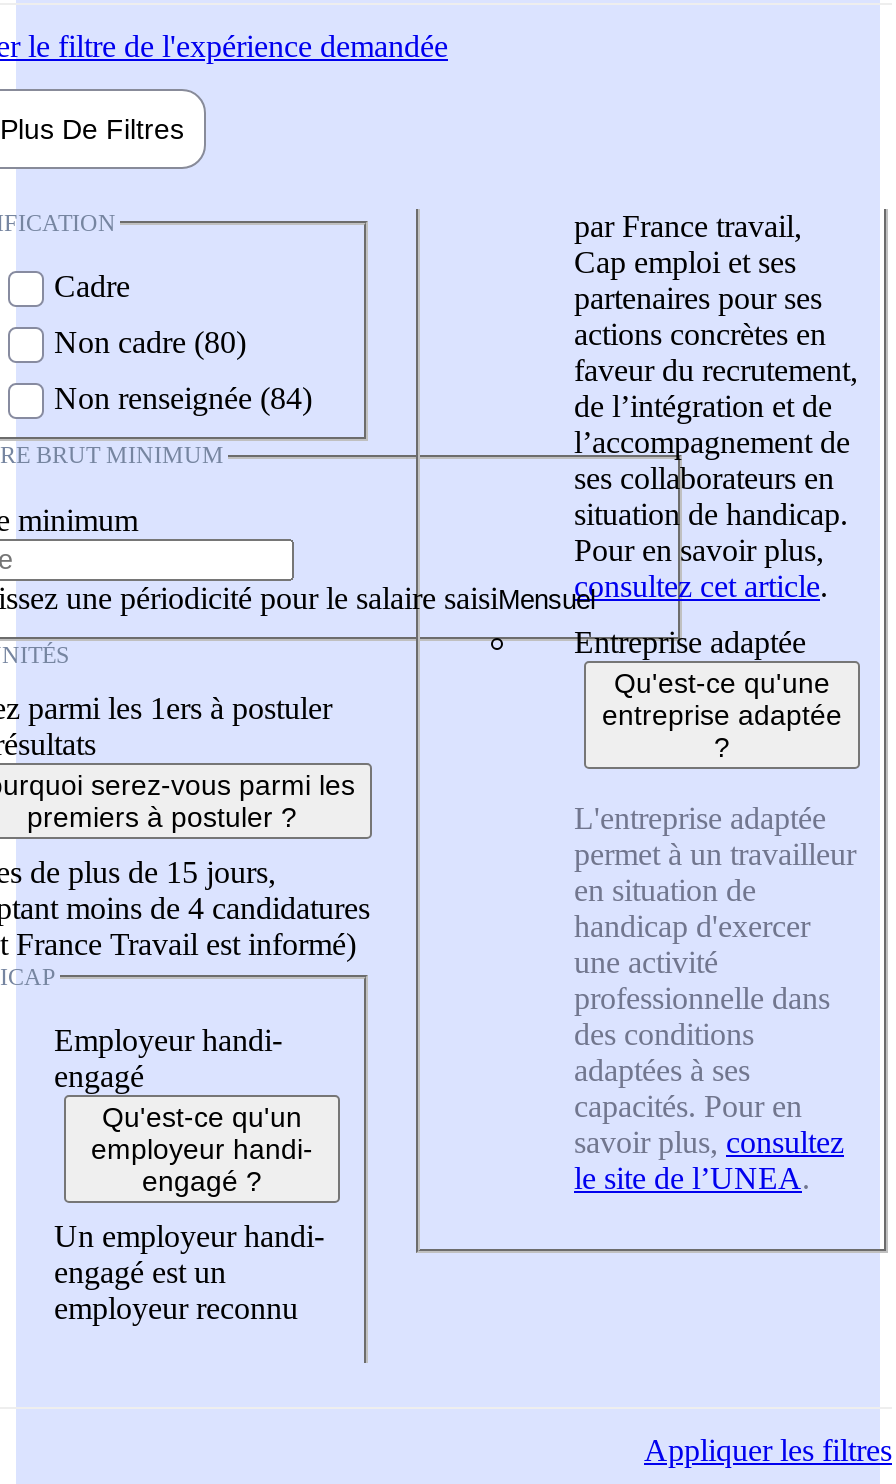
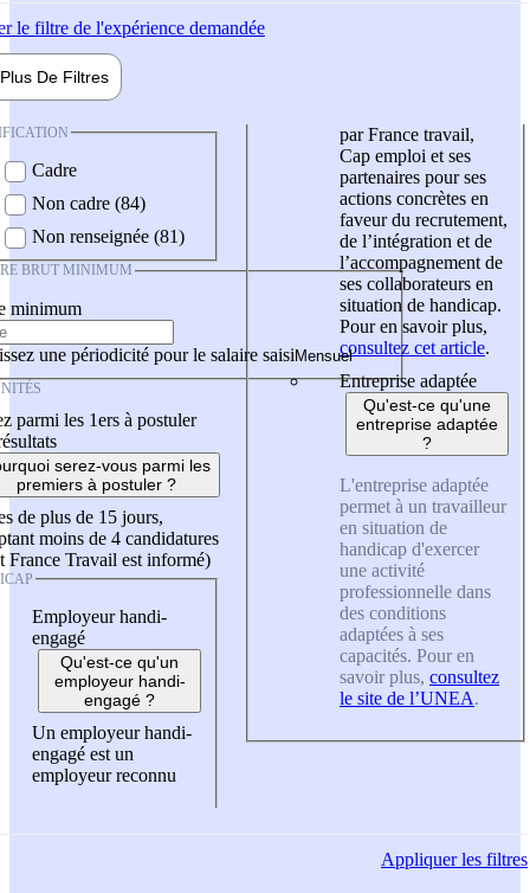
- Non cadre (80)
+ Non cadre (84)

- Non renseignée (84)
+ Non renseignée (81)
